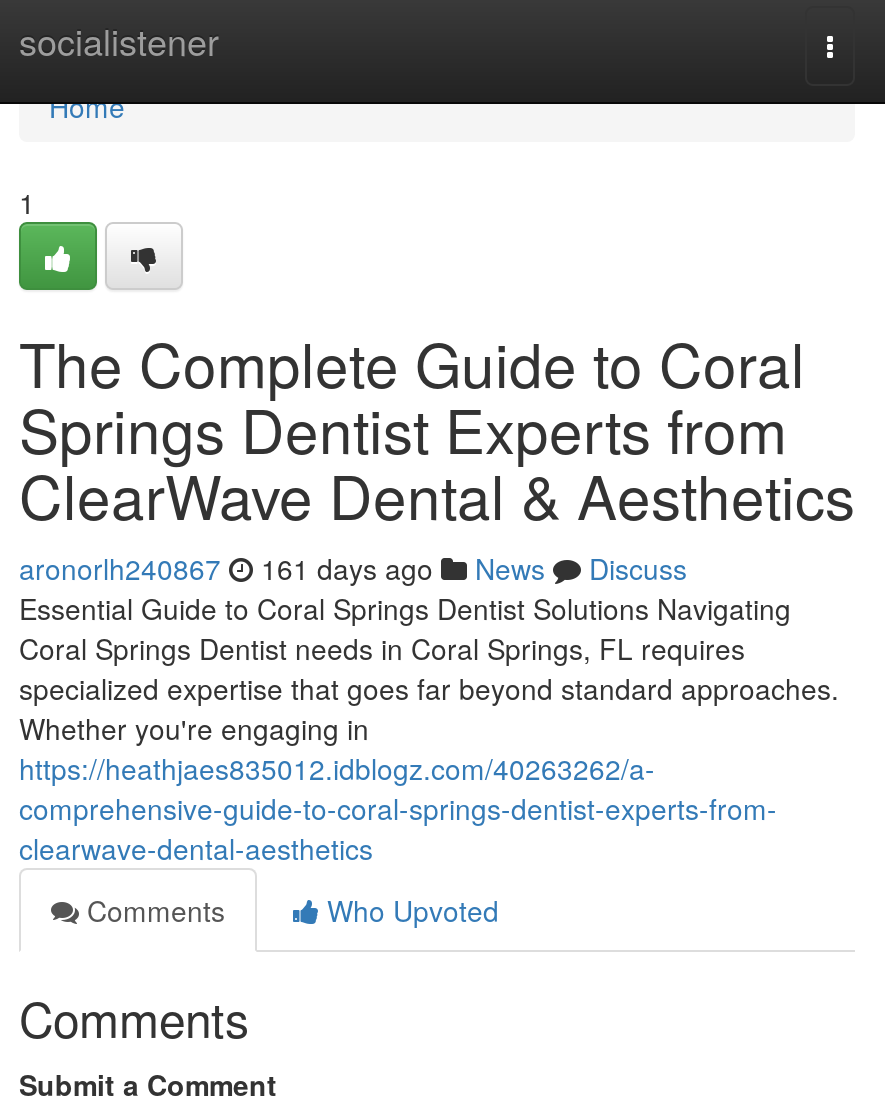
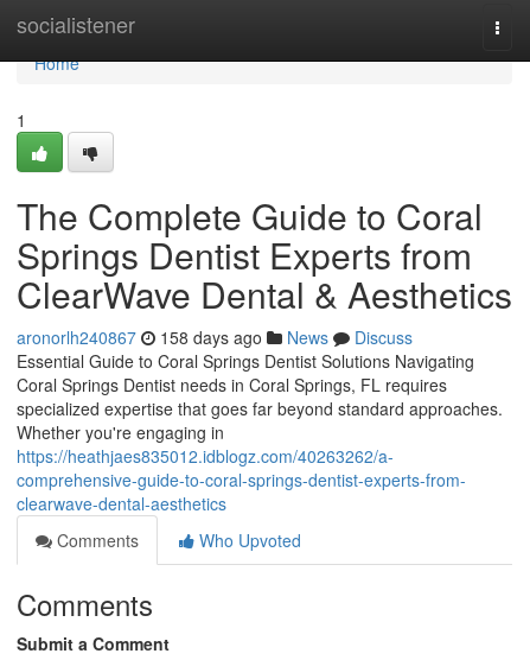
- aronorlh240867 161 days ago News Discuss
+ aronorlh240867 158 days ago News Discuss
